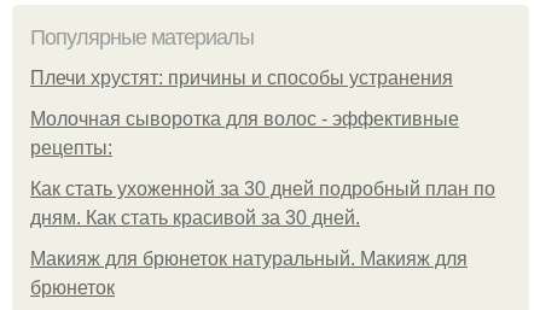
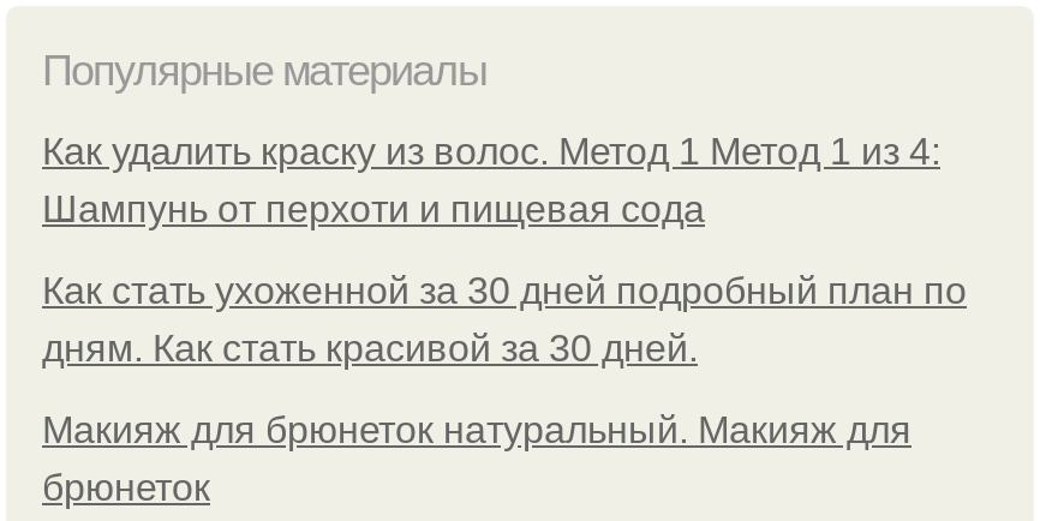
- Плечи хрустят: причины и способы устранения
- Молочная сыворотка для волос - эффективные
- рецепты:
+ Как удалить краску из волос. Метод 1 Метод 1 из 4:
+ Шампунь от перхоти и пищевая сода
